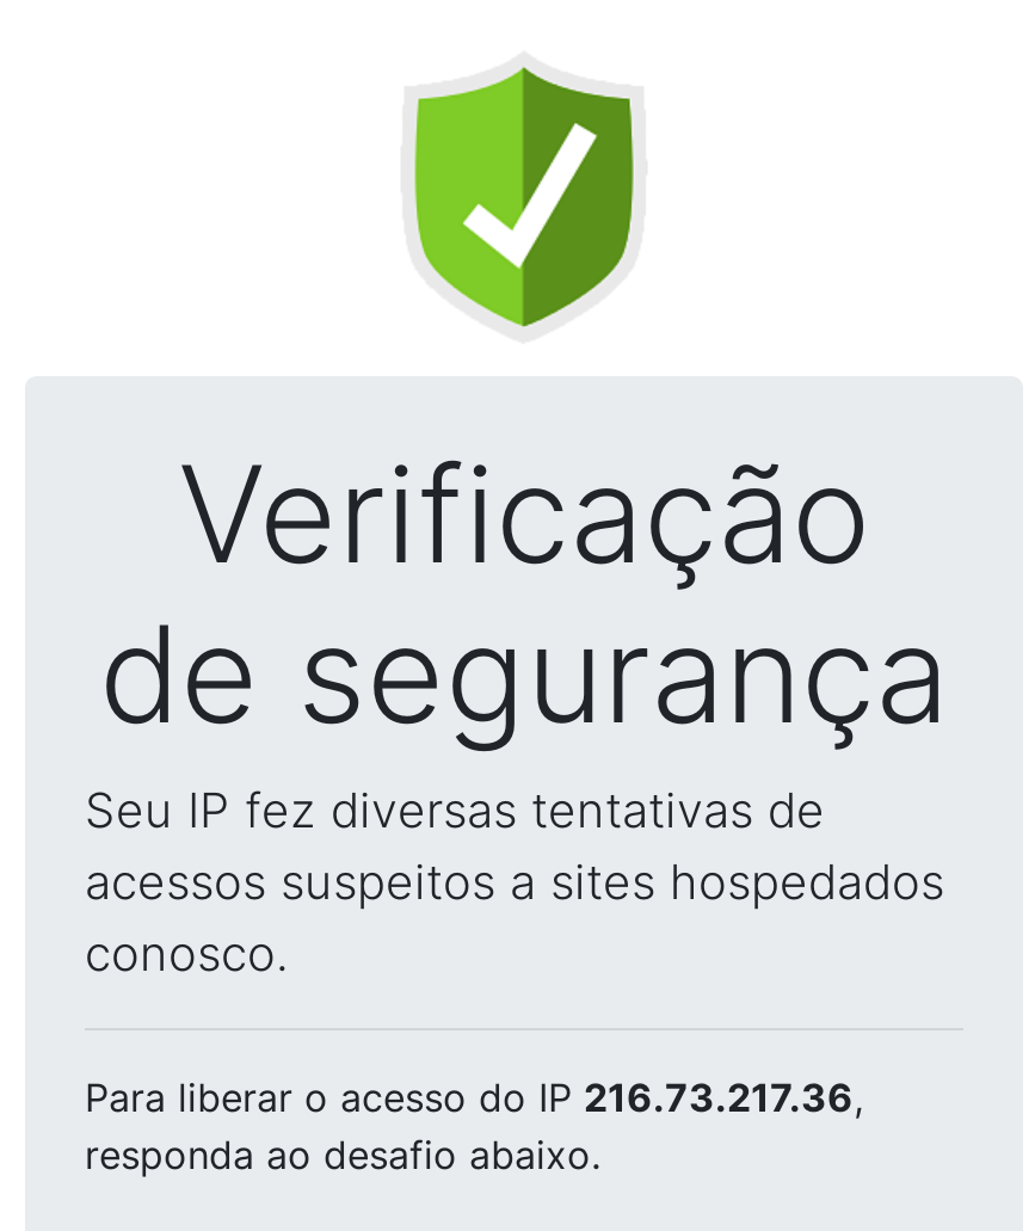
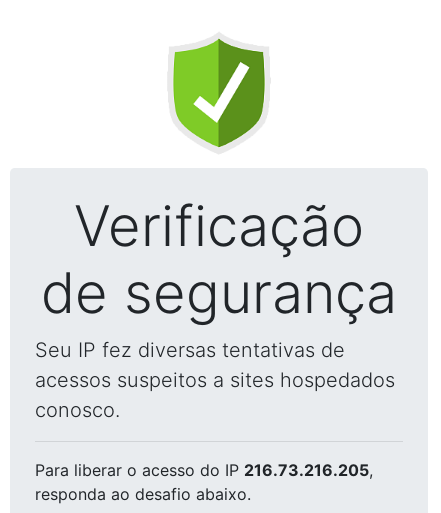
- Para liberar o acesso do IP 216.73.217.36,
+ Para liberar o acesso do IP 216.73.216.205,
